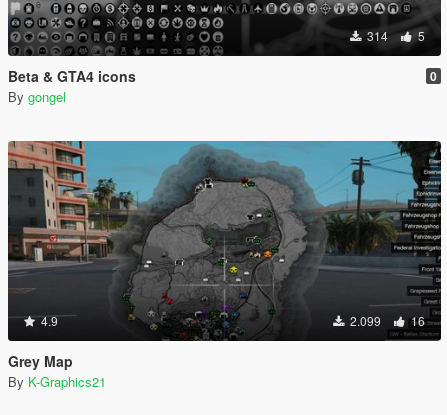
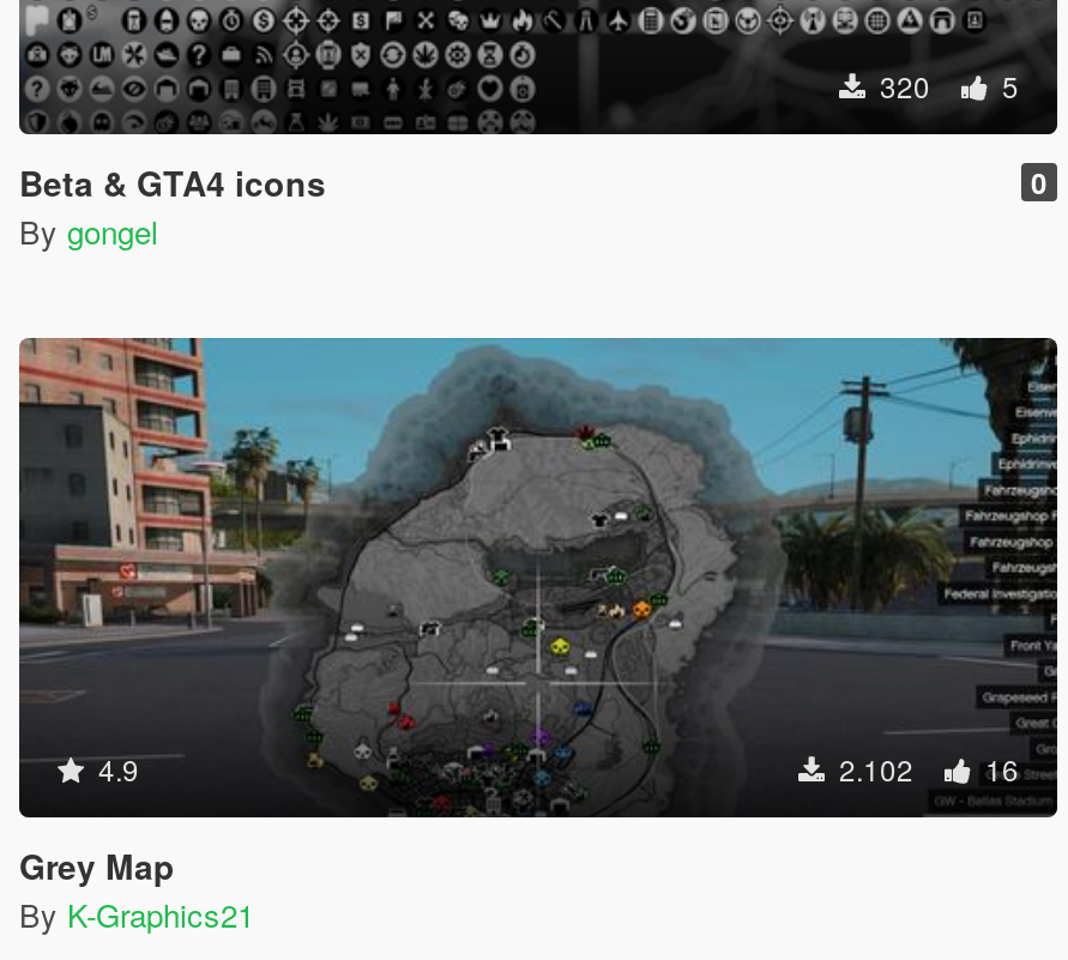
- 314 5
+ 320 5

- 2.099 16
+ 2.102 16
